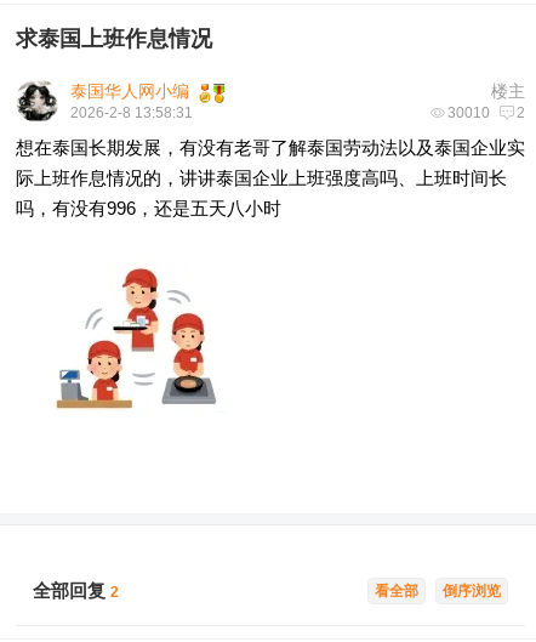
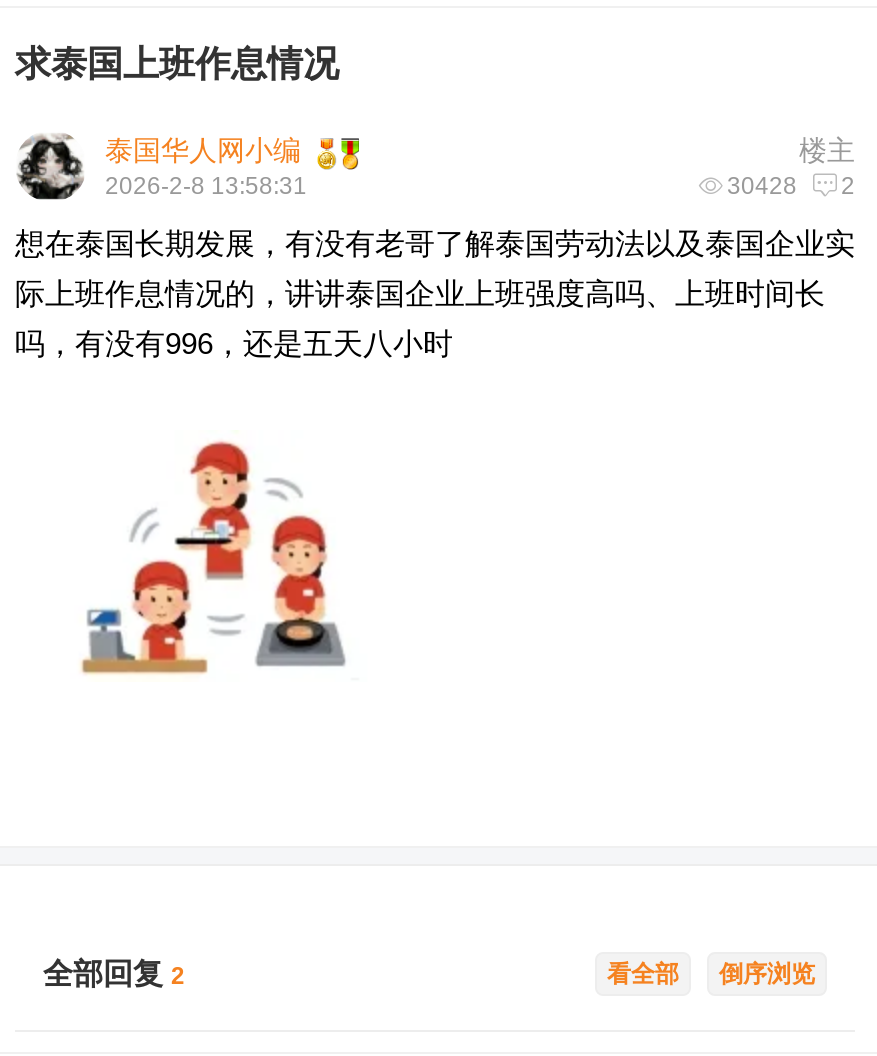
- 30010 2
+ 30428 2
